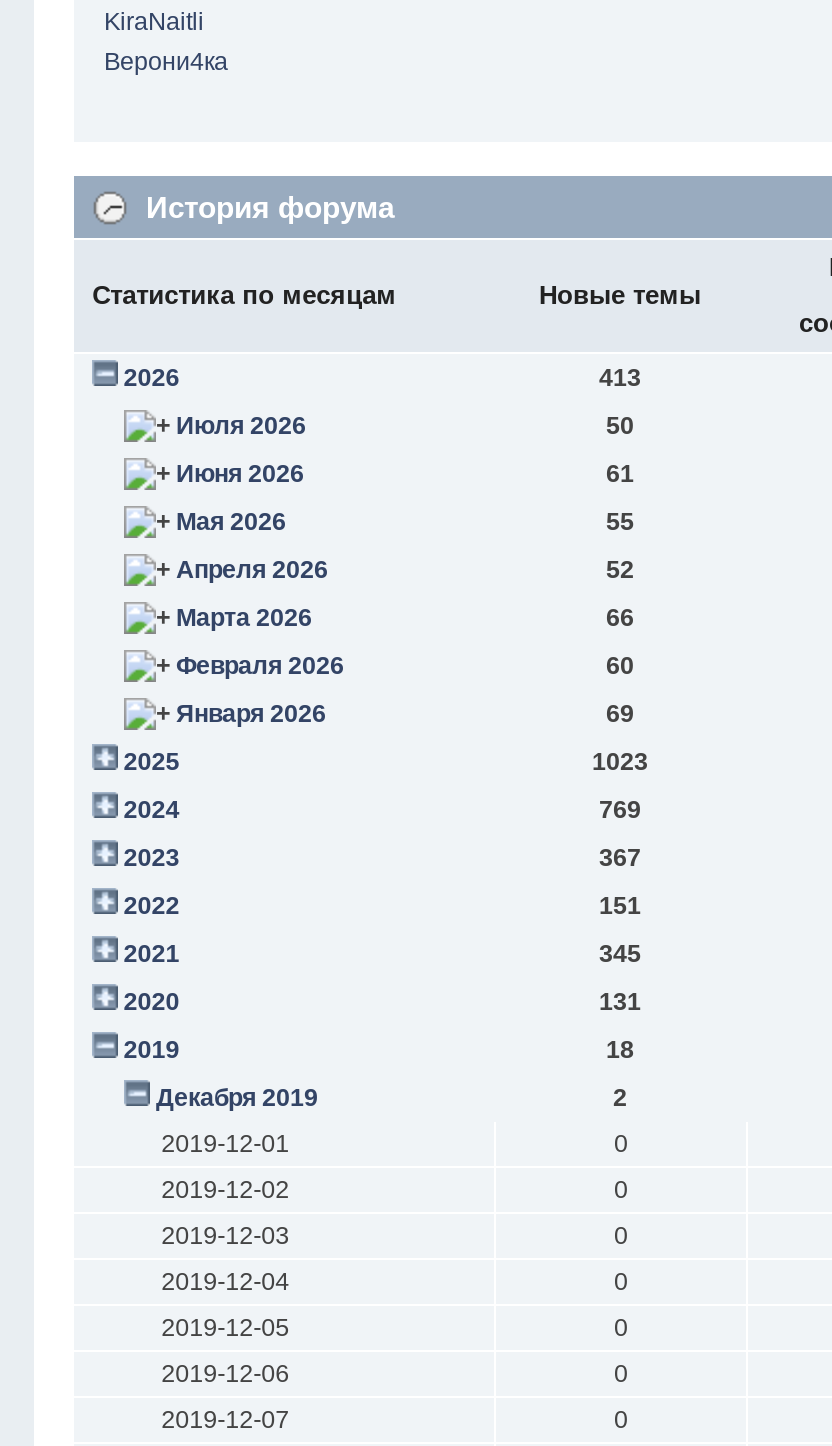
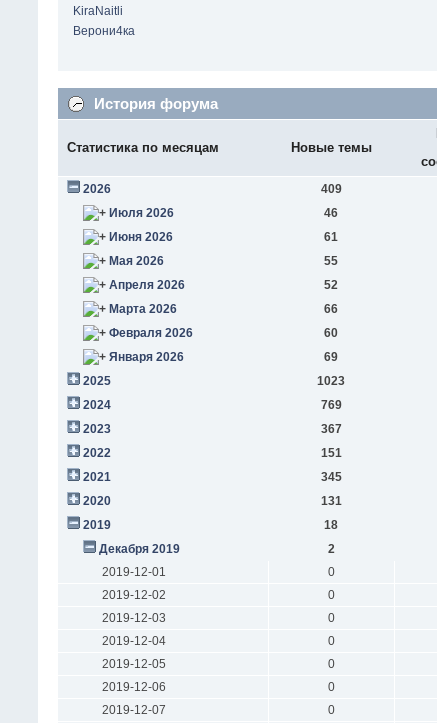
- 413
+ 409

- 50
+ 46
